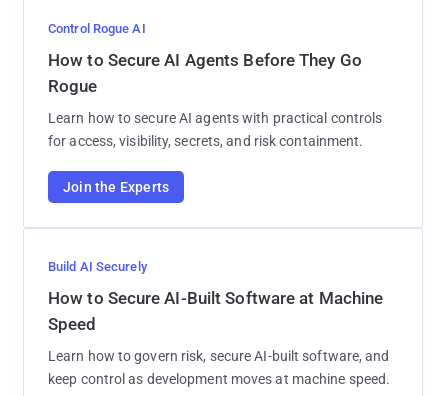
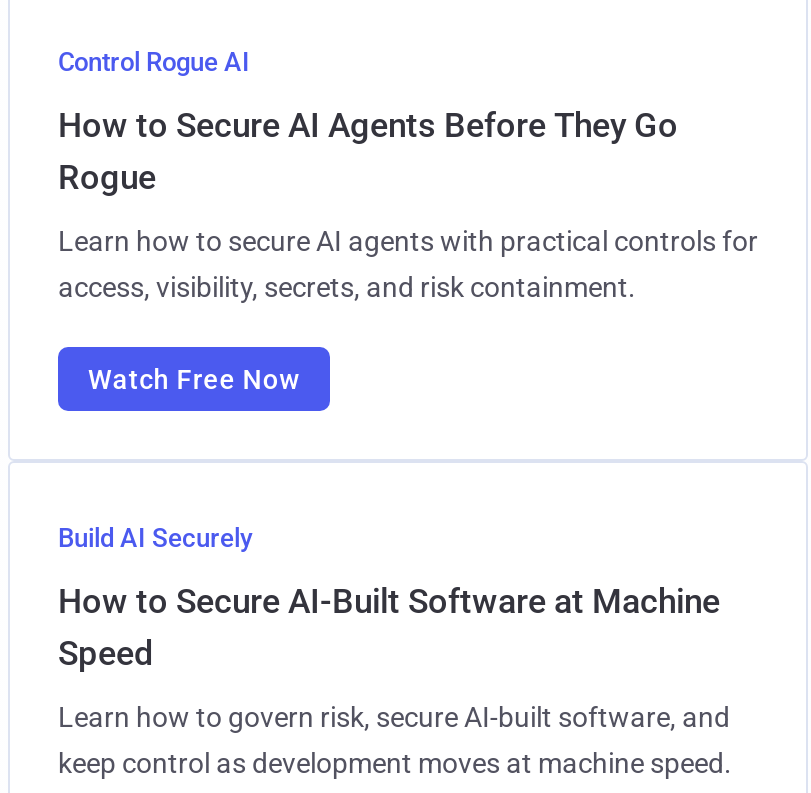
- Join the Experts
+ Watch Free Now
